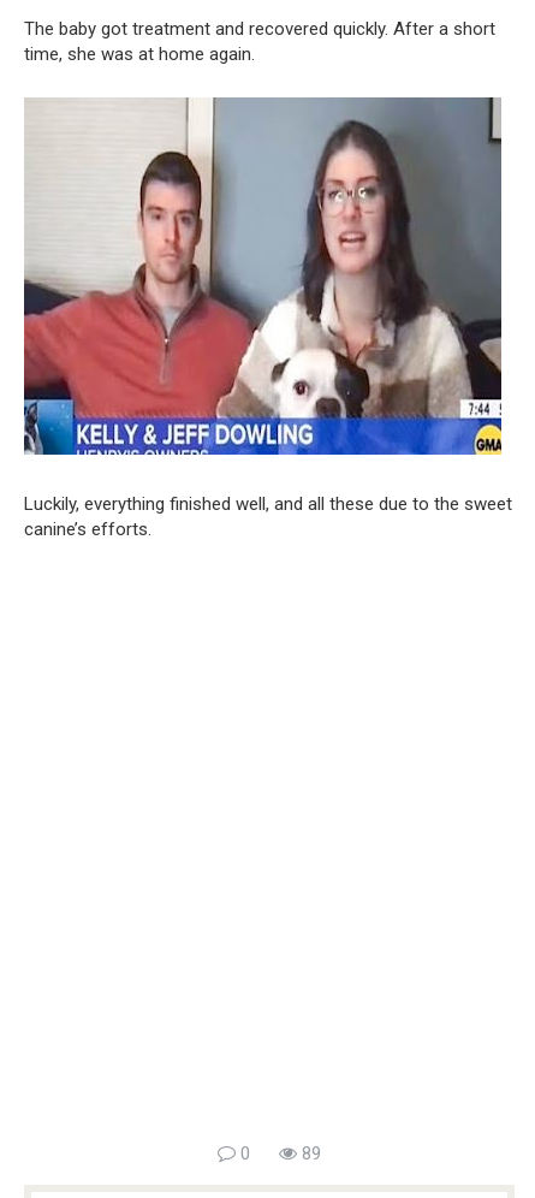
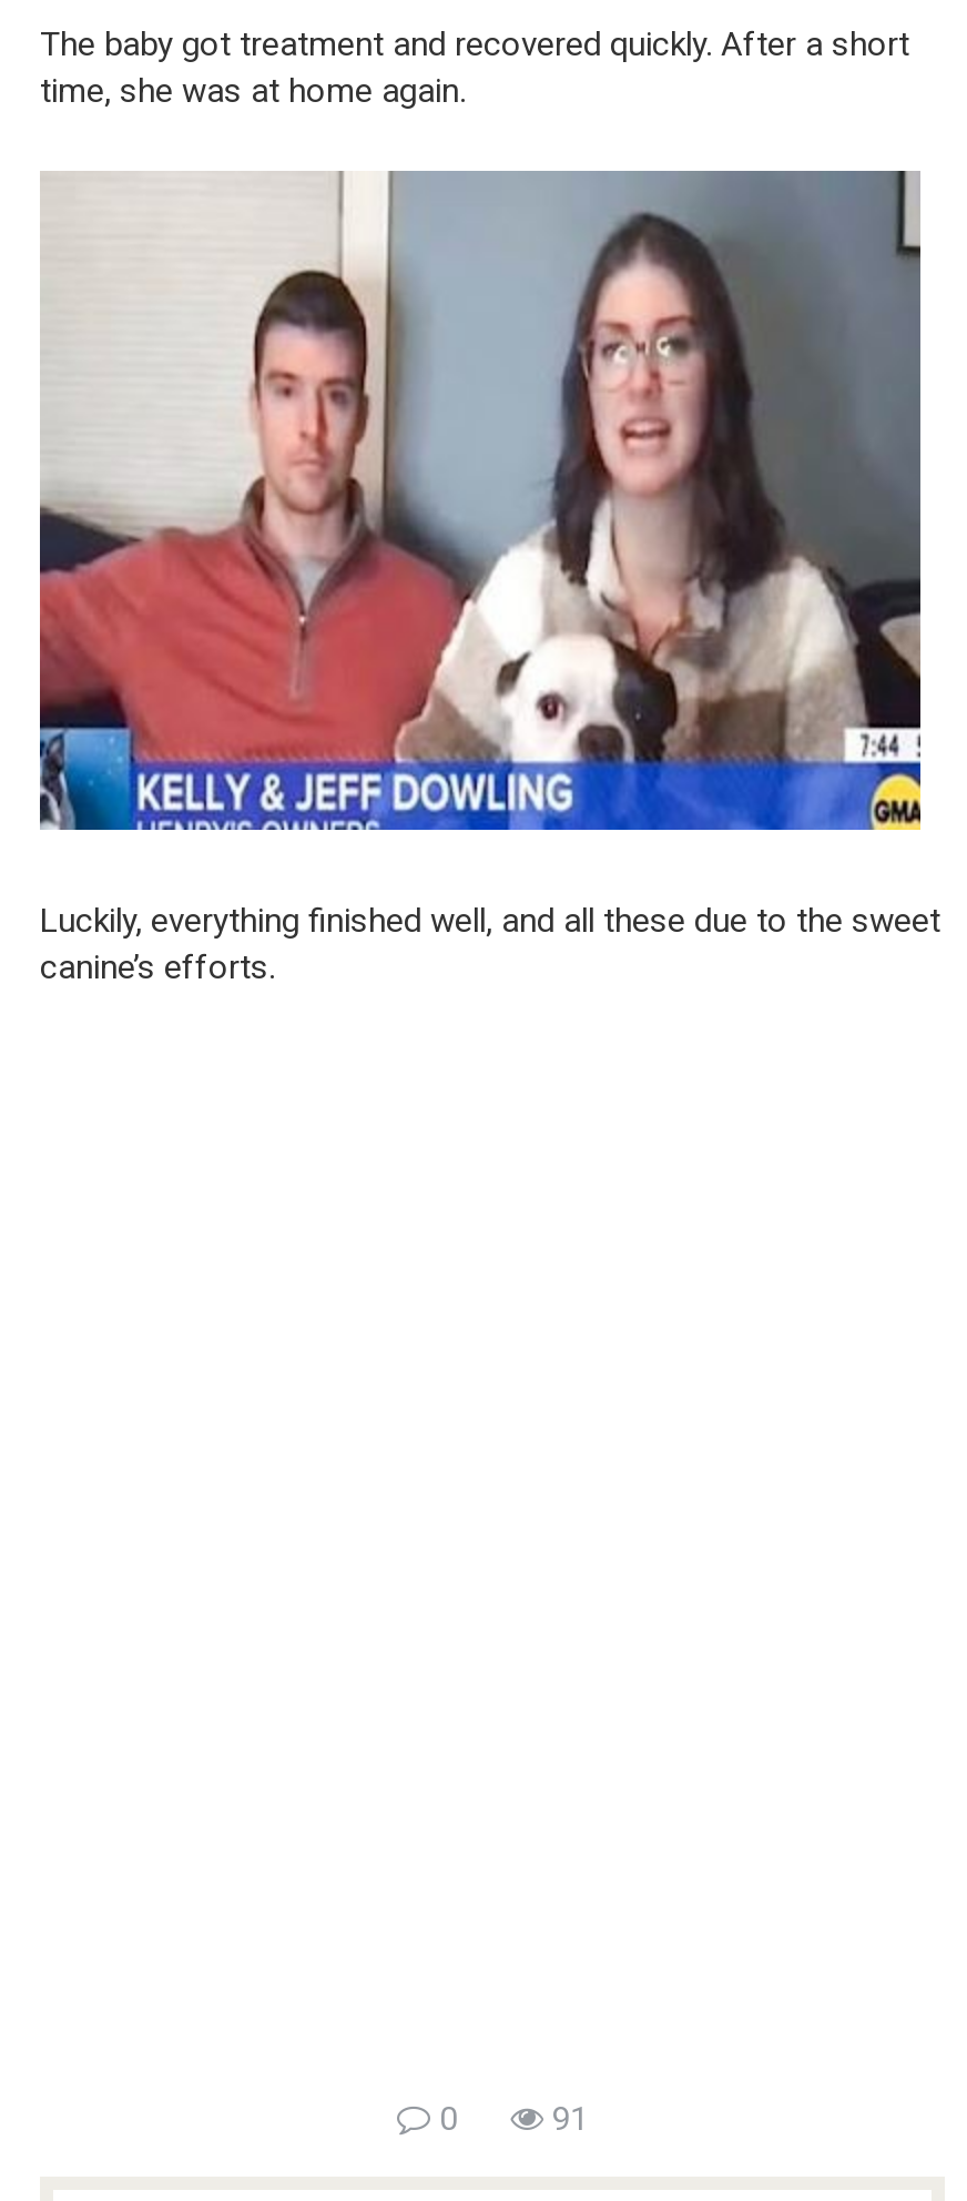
- 89
+ 91
